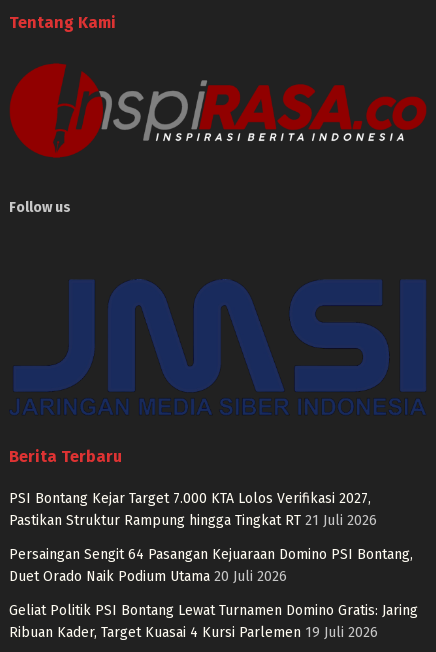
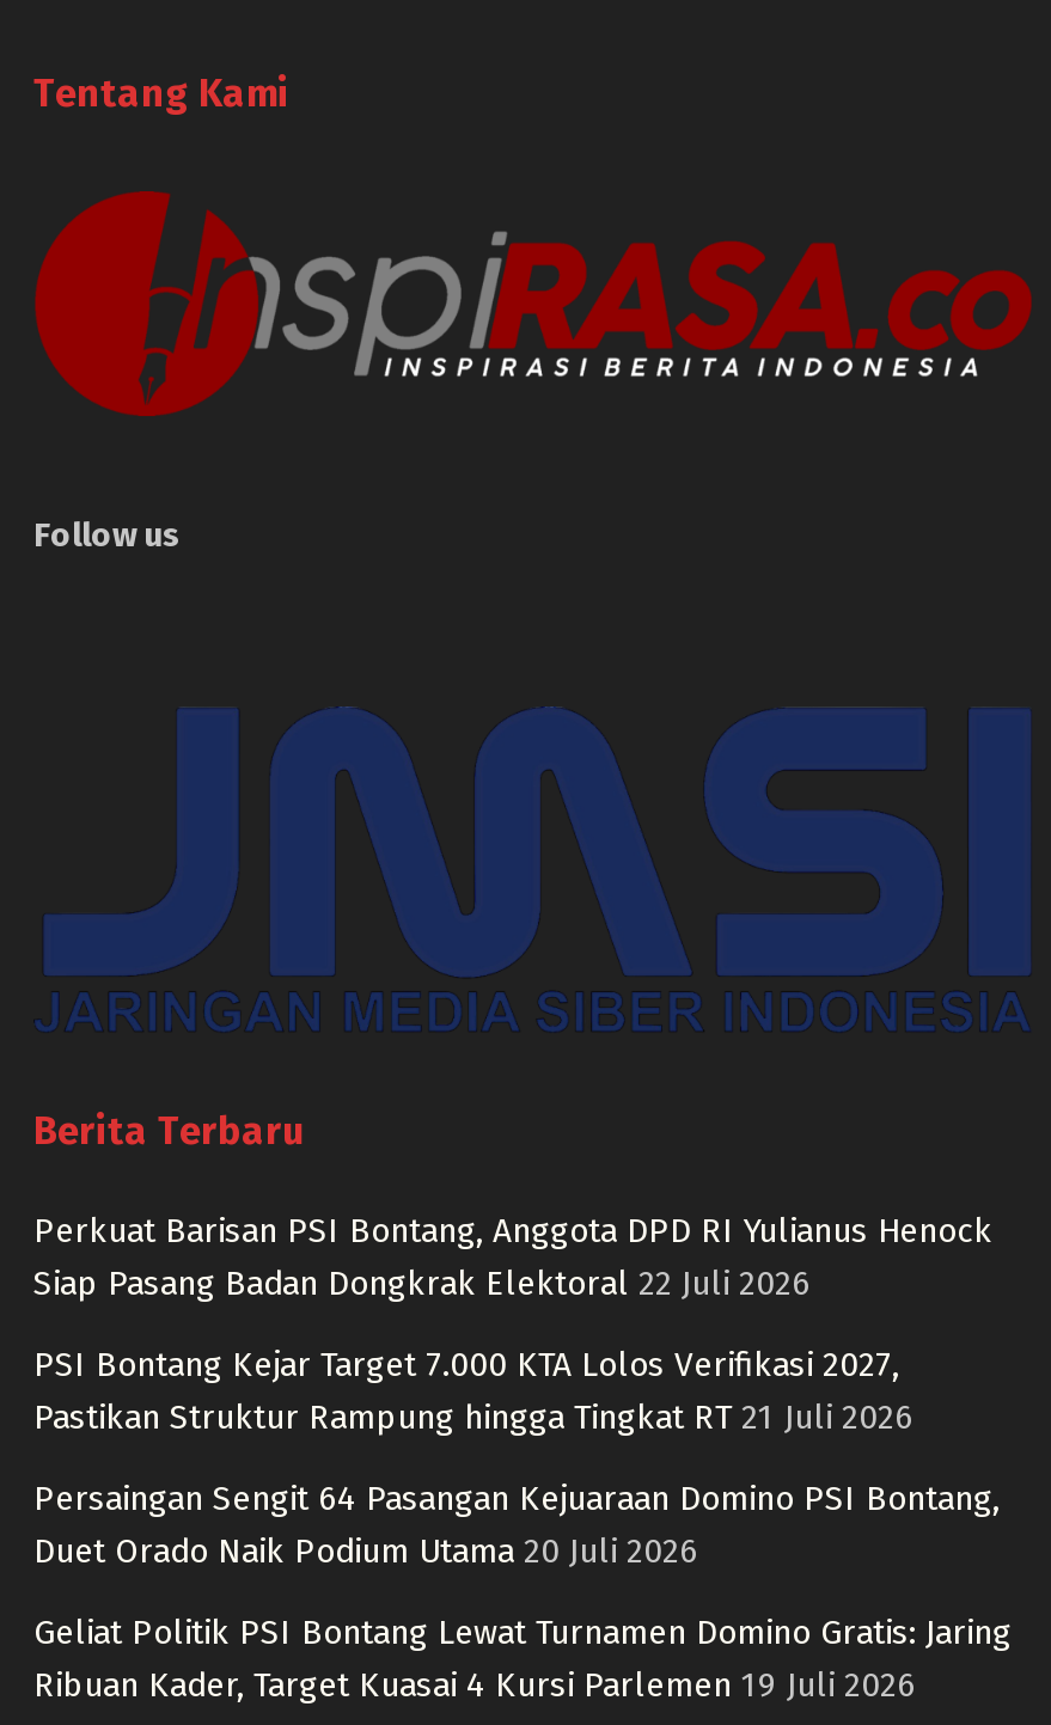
+ Perkuat Barisan PSI Bontang, Anggota DPD RI Yulianus Henock
+ Siap Pasang Badan Dongkrak Elektoral 22 Juli 2026
